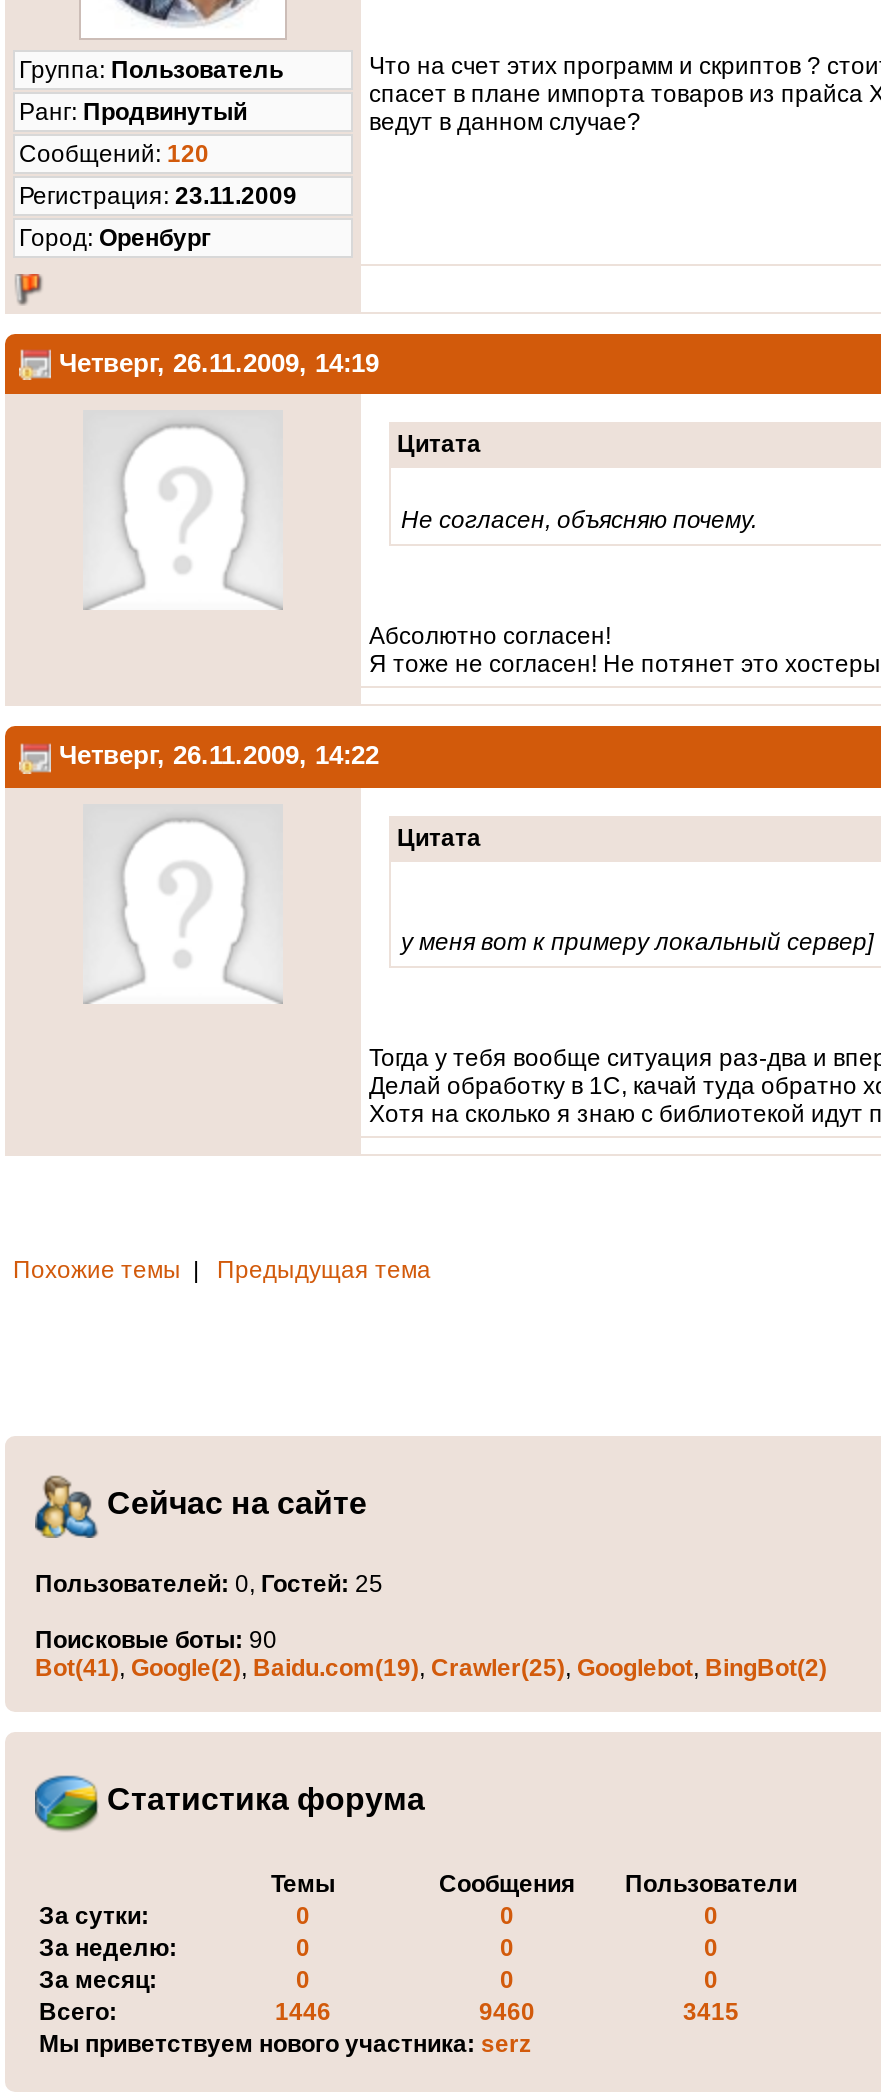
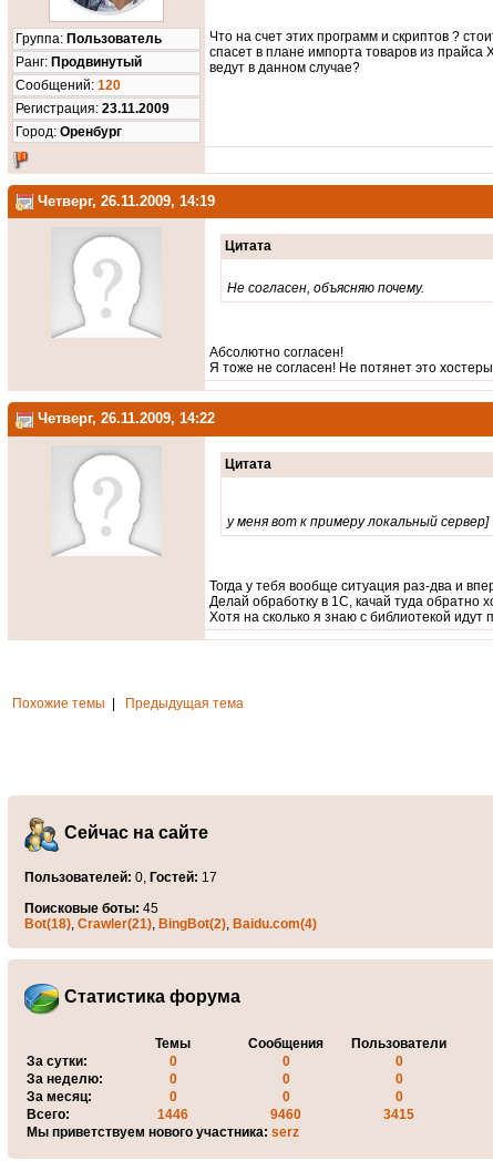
- Пользователей: 0, Гостей: 25
+ Пользователей: 0, Гостей: 17

- Поисковые боты: 90
- Bot(41), Google(2), Baidu.com(19), Crawler(25), Googlebot, BingBot(2)
+ Поисковые боты: 45
+ Bot(18), Crawler(21), BingBot(2), Baidu.com(4)
